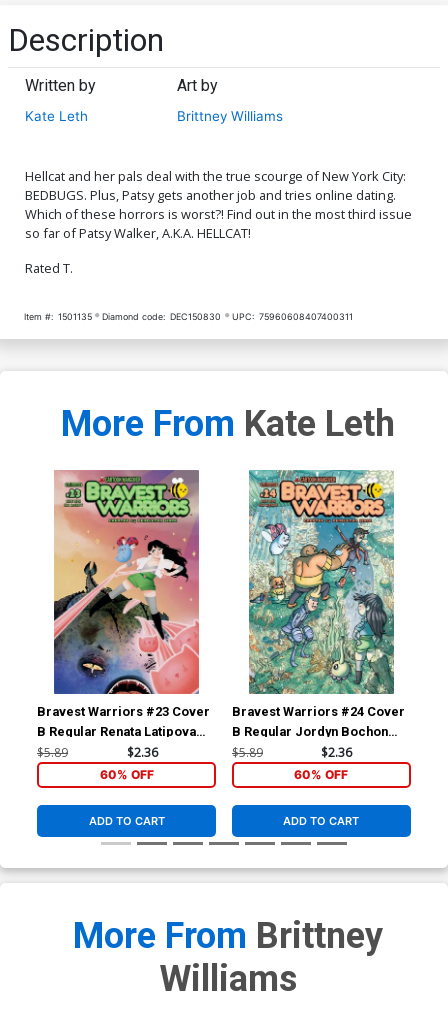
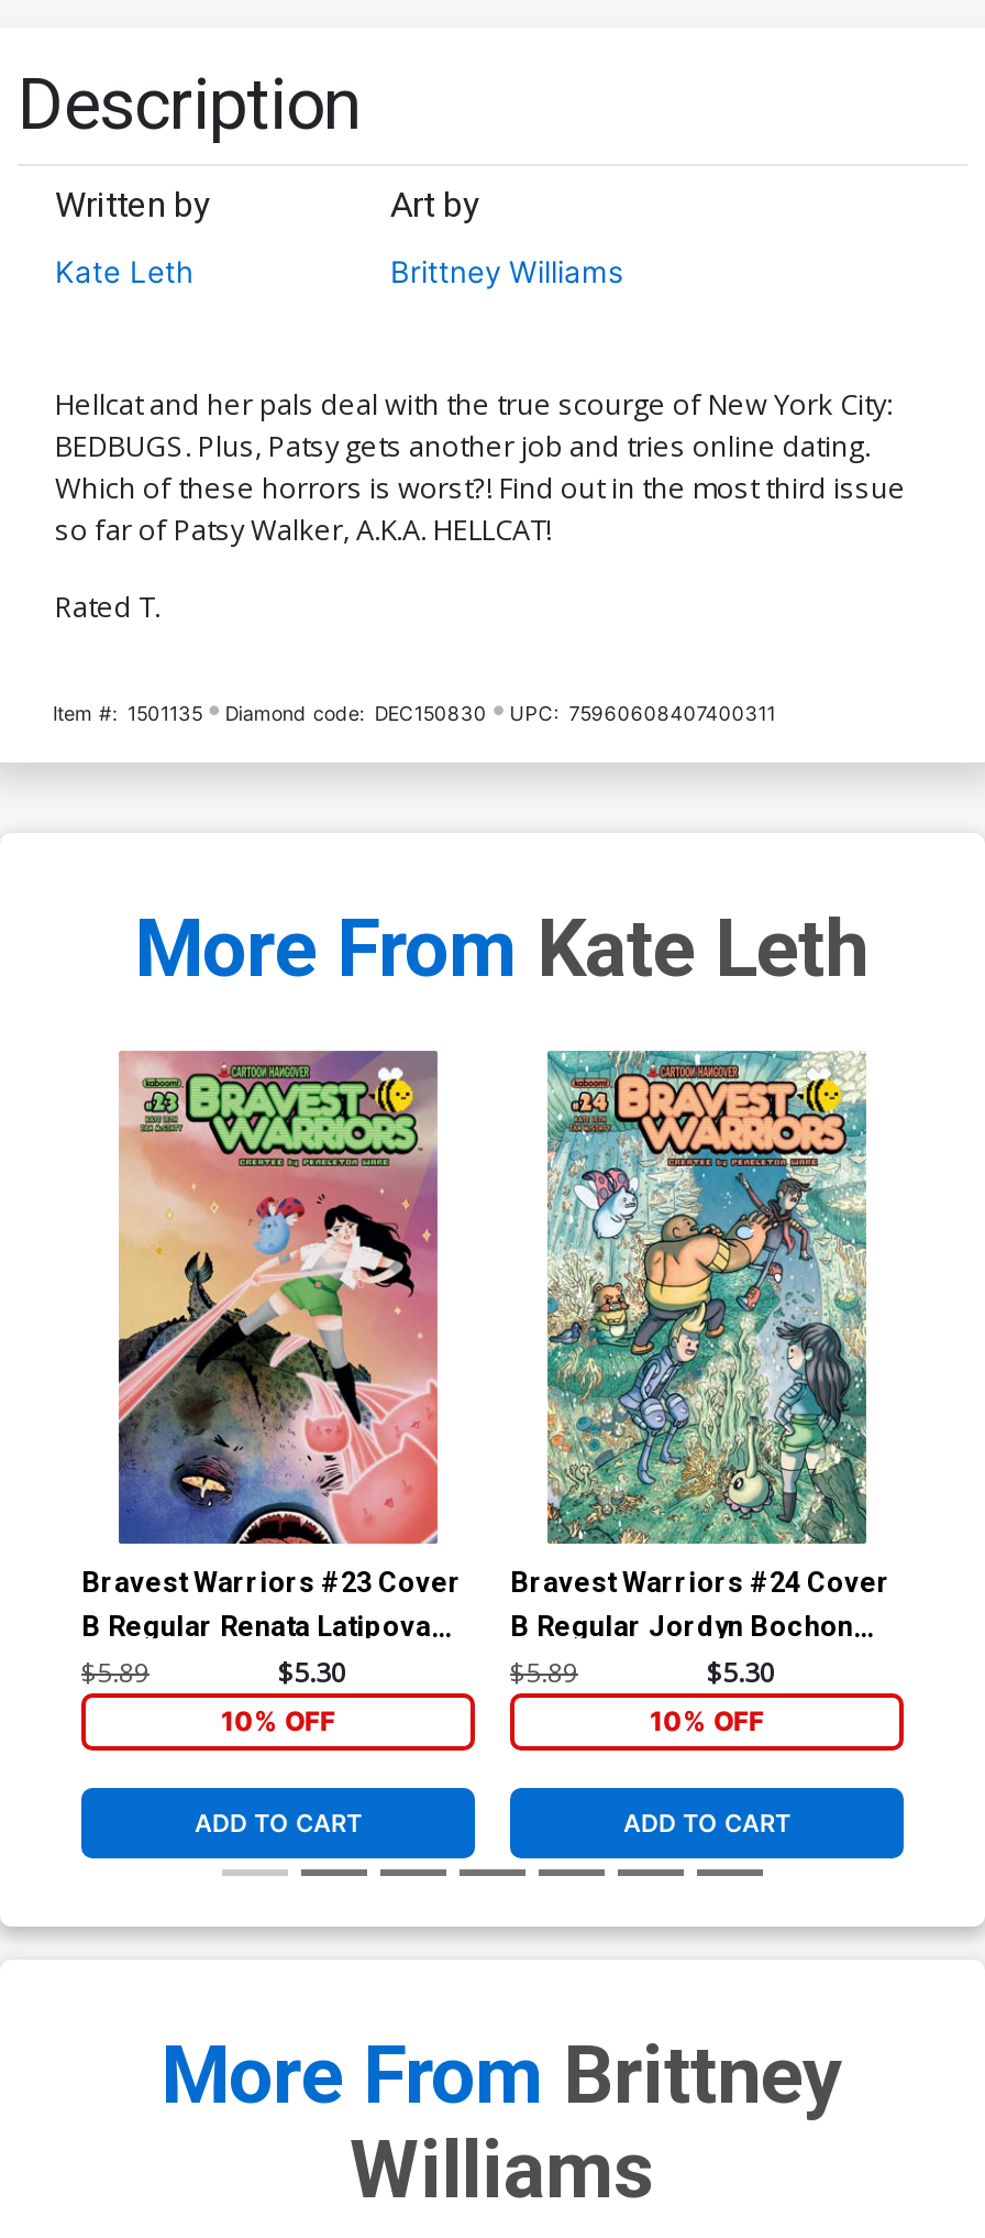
- $2.36
+ $5.30

- $2.36
+ $5.30

- 60% OFF
+ 10% OFF

- 60% OFF
+ 10% OFF
